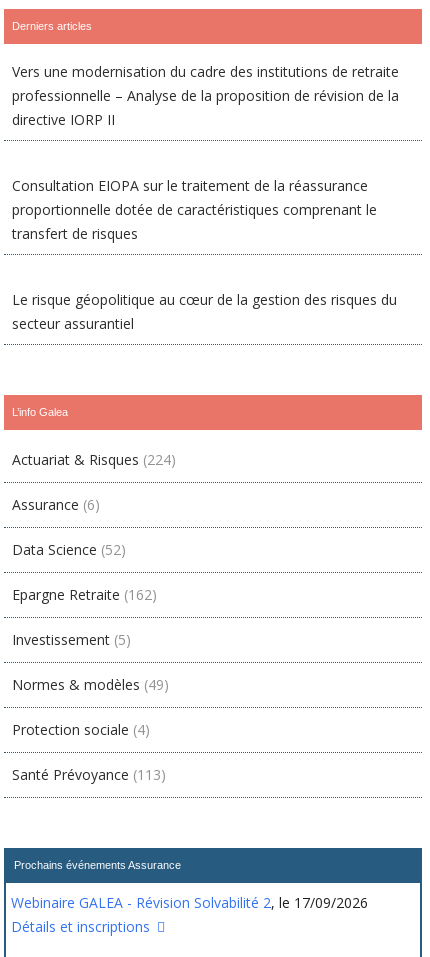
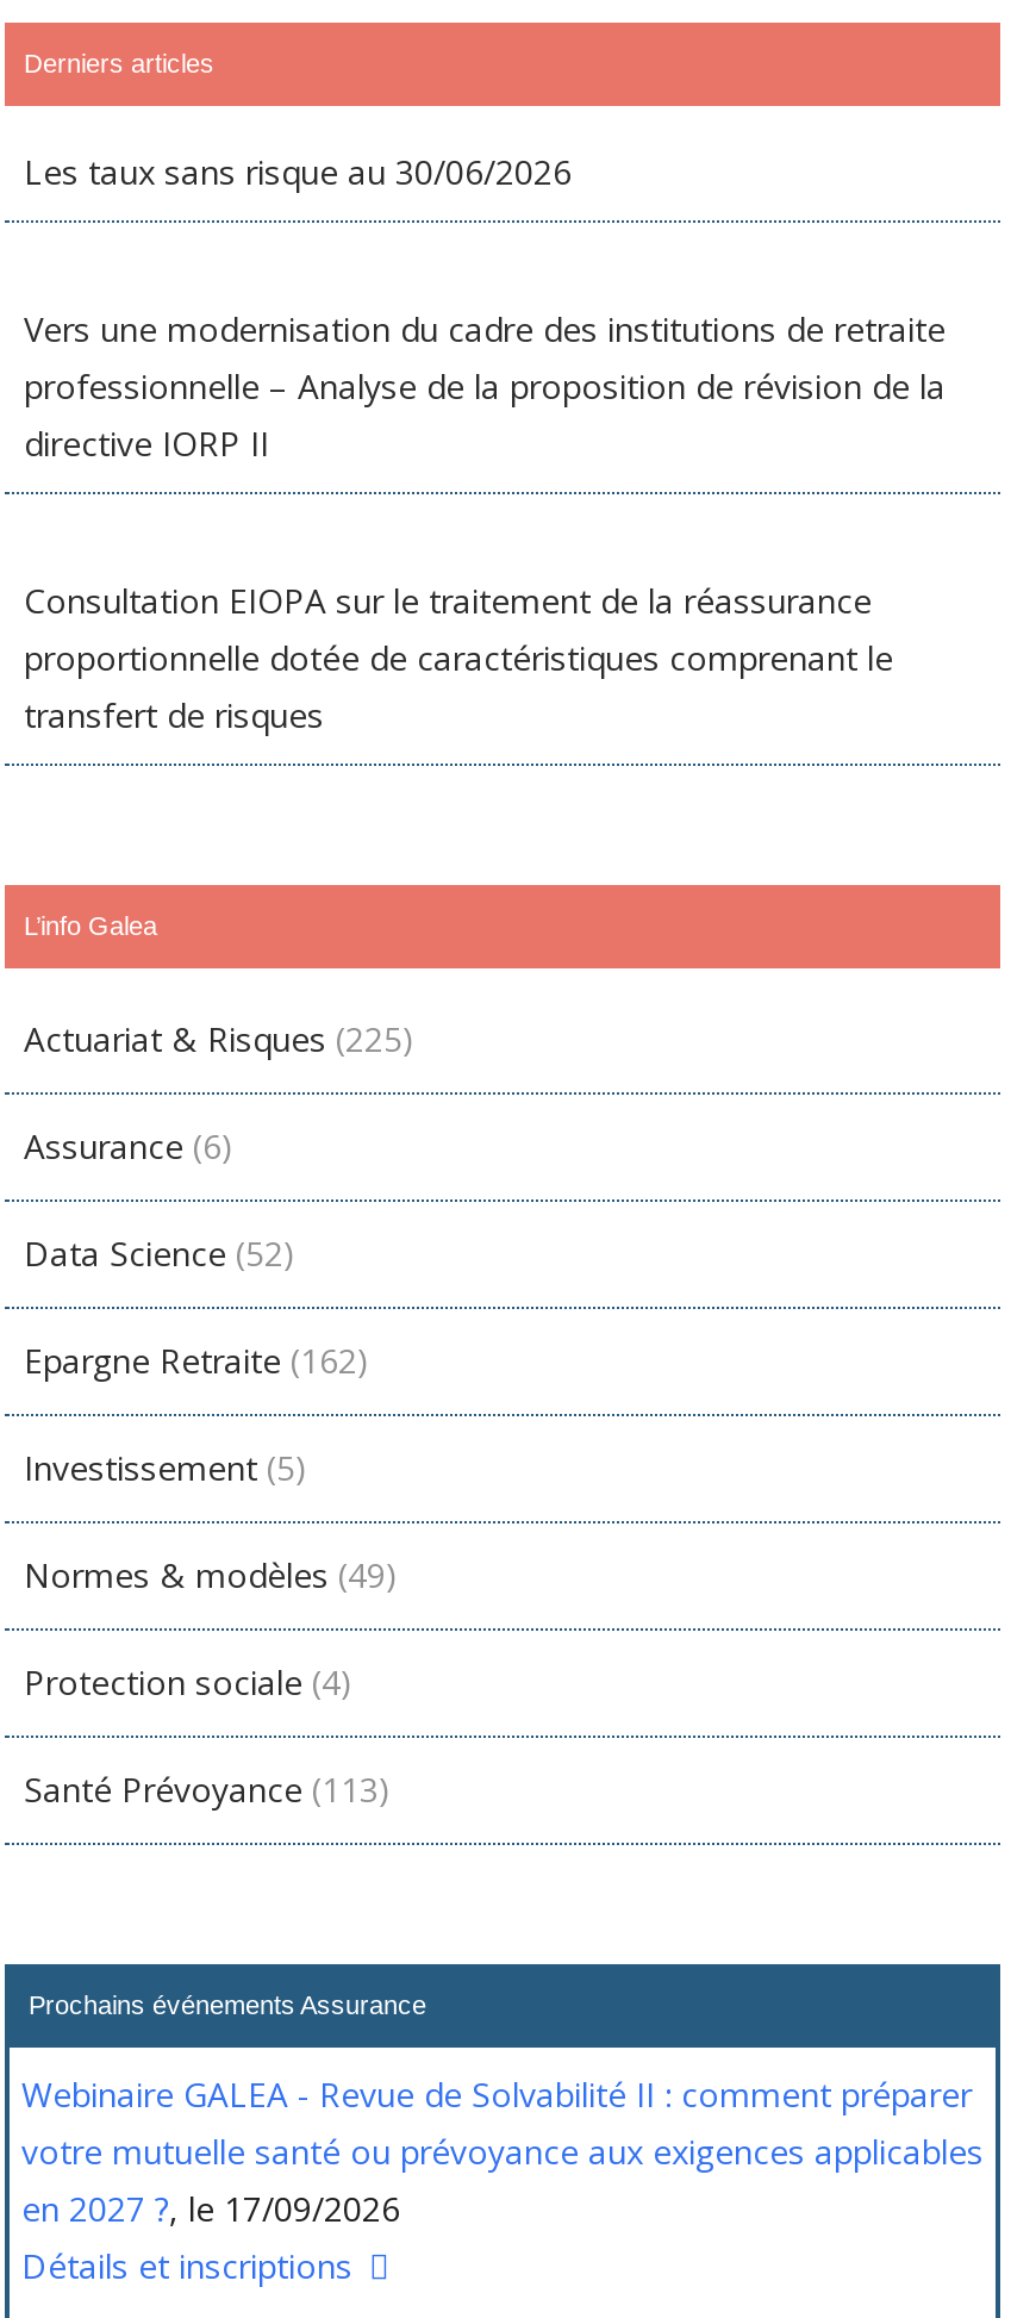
+ Les taux sans risque au 30/06/2026

moved down: Vers une modernisation du cadre des institutions de retraite | professionnelle – Analyse de la proposition de révision de la | directive IORP II | Consultation EIOPA sur le traitement de la réassurance | proportionnelle dotée de caractéristiques comprenant le | transfert de risques

- Le risque géopolitique au cœur de la gestion des risques du
- secteur assurantiel

moved up: L’info Galea

- Actuariat & Risques (224)
+ Actuariat & Risques (225)

moved up: Assurance (6) | Data Science (52) | Epargne Retraite (162) | Investissement (5) | Normes & modèles (49) | Protection sociale (4) | Santé Prévoyance (113) | Prochains événements Assurance

- Webinaire GALEA - Révision Solvabilité 2, le 17/09/2026
+ Webinaire GALEA - Revue de Solvabilité II : comment préparer
+ votre mutuelle santé ou prévoyance aux exigences applicables
+ en 2027 ?, le 17/09/2026
